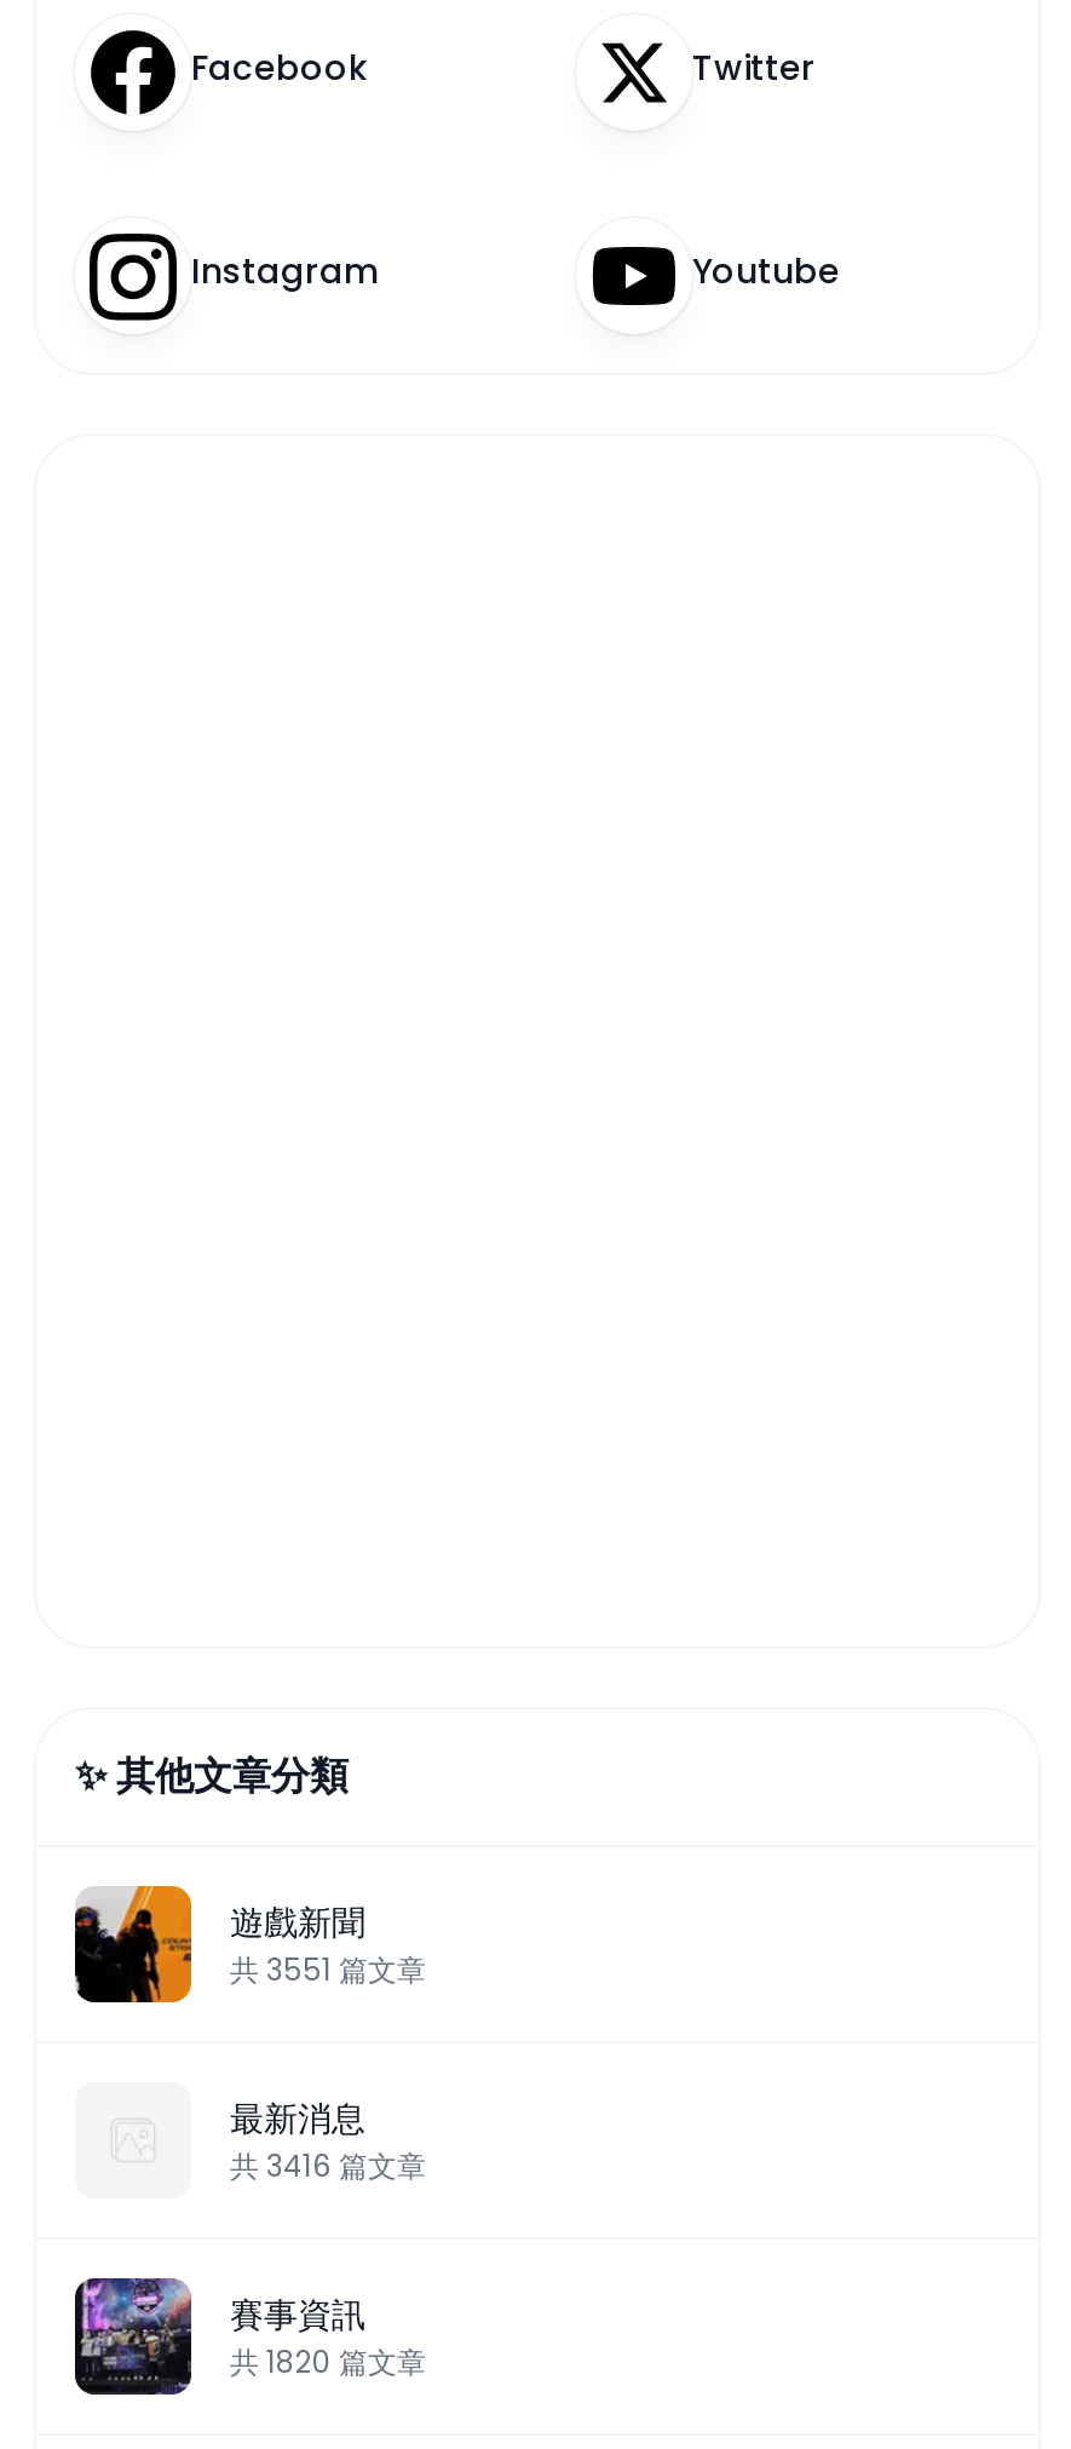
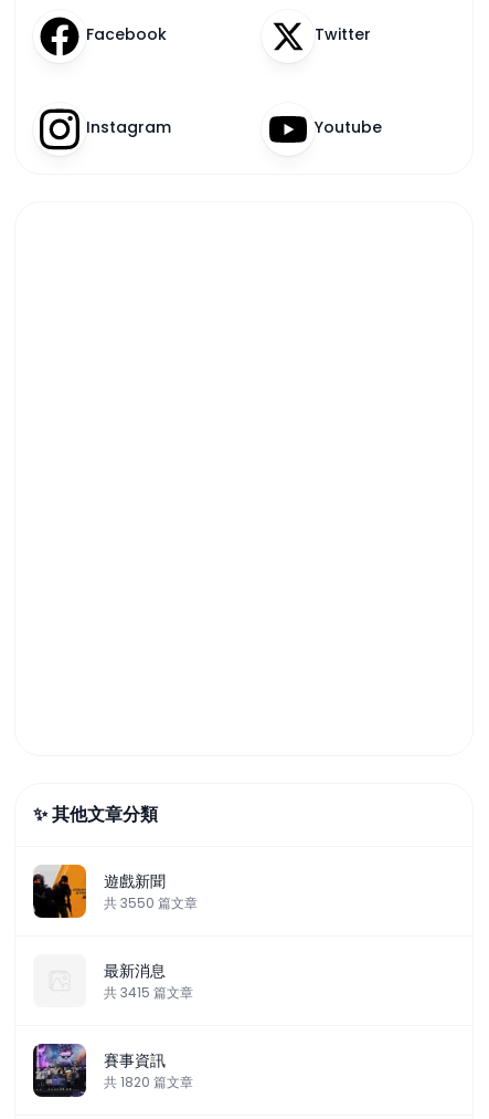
- 共3551篇文章
+ 共3550篇文章

- 共3416篇文章
+ 共3415篇文章
